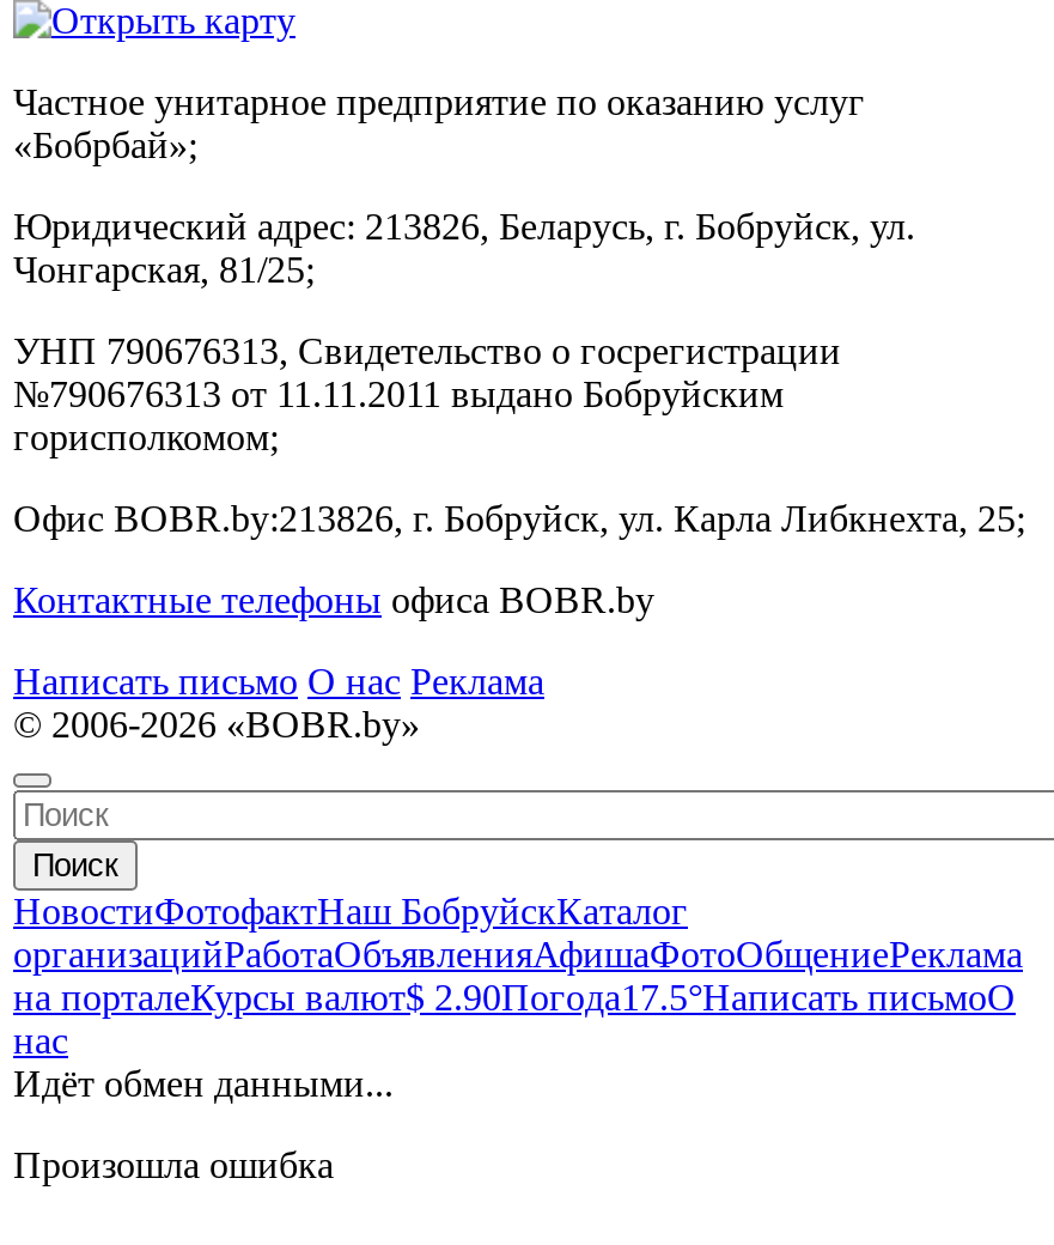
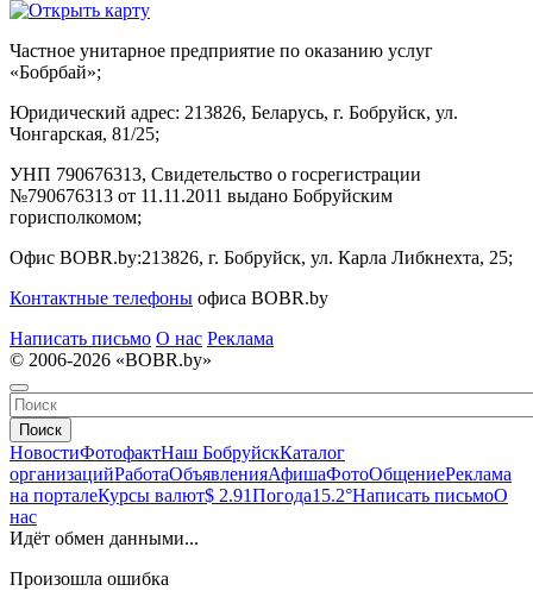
- на порталеКурсы валют$ 2.90Погода17.5°Написать письмоО
+ на порталеКурсы валют$ 2.91Погода15.2°Написать письмоО
